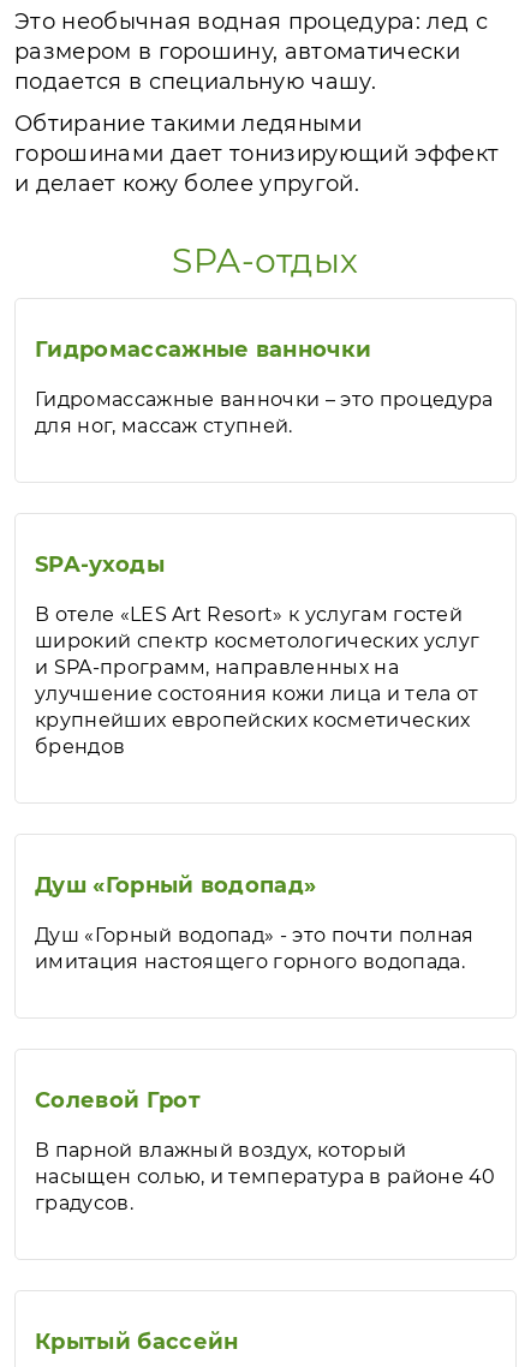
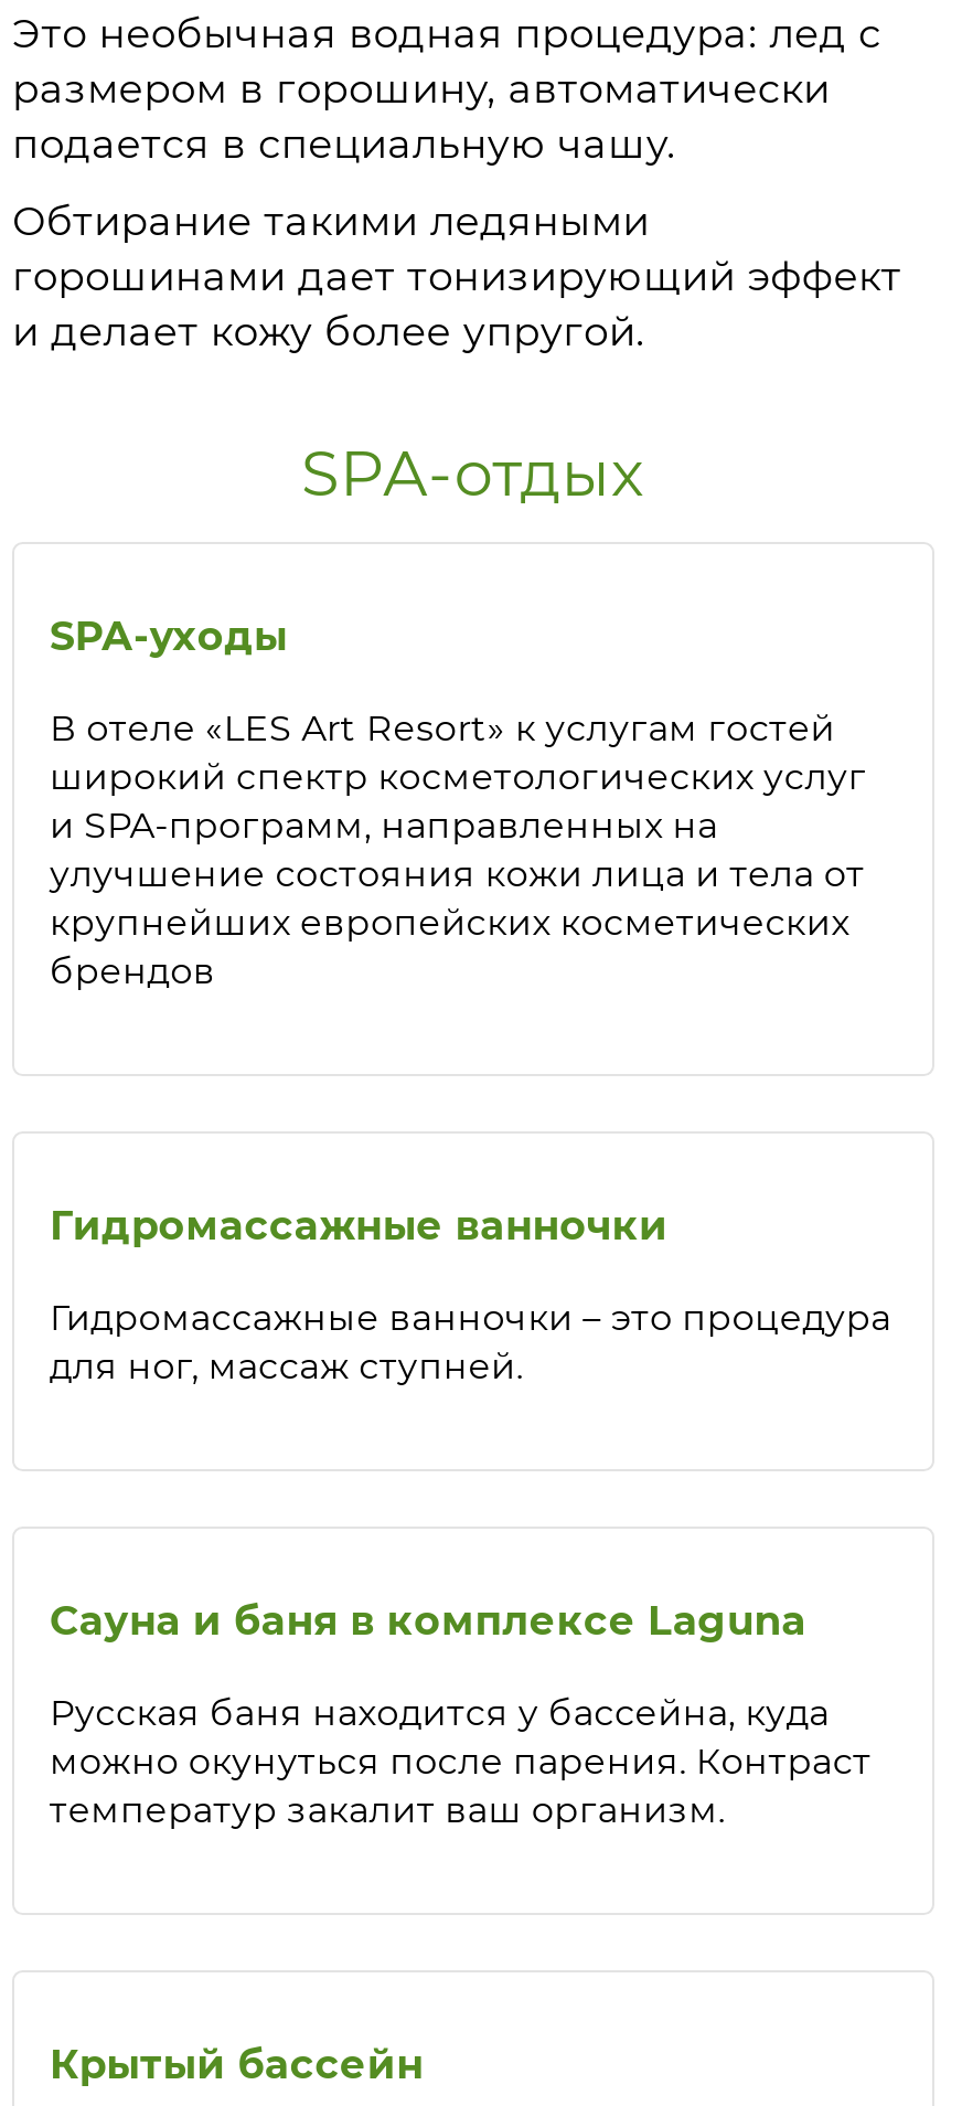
moved down: Гидромассажные ванночки

moved down: Гидромассажные ванночки – это процедура | для ног, массаж ступней.

- Душ «Горный водопад»

- Душ «Горный водопад» - это почти полная
- имитация настоящего горного водопада.

- Солевой Грот
+ Сауна и баня в комплексе Laguna

- В парной влажный воздух, который
- насыщен солью, и температура в районе 40
- градусов.
+ Русская баня находится у бассейна, куда
+ можно окунуться после парения. Контраст
+ температур закалит ваш организм.
